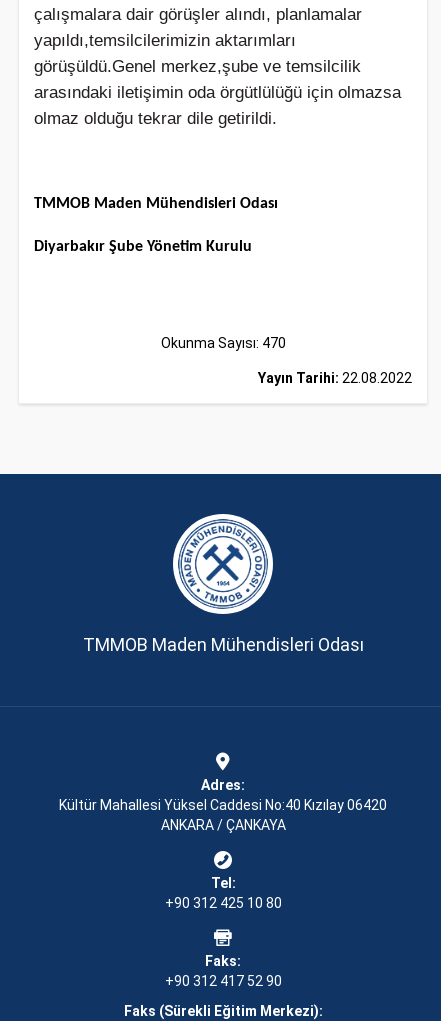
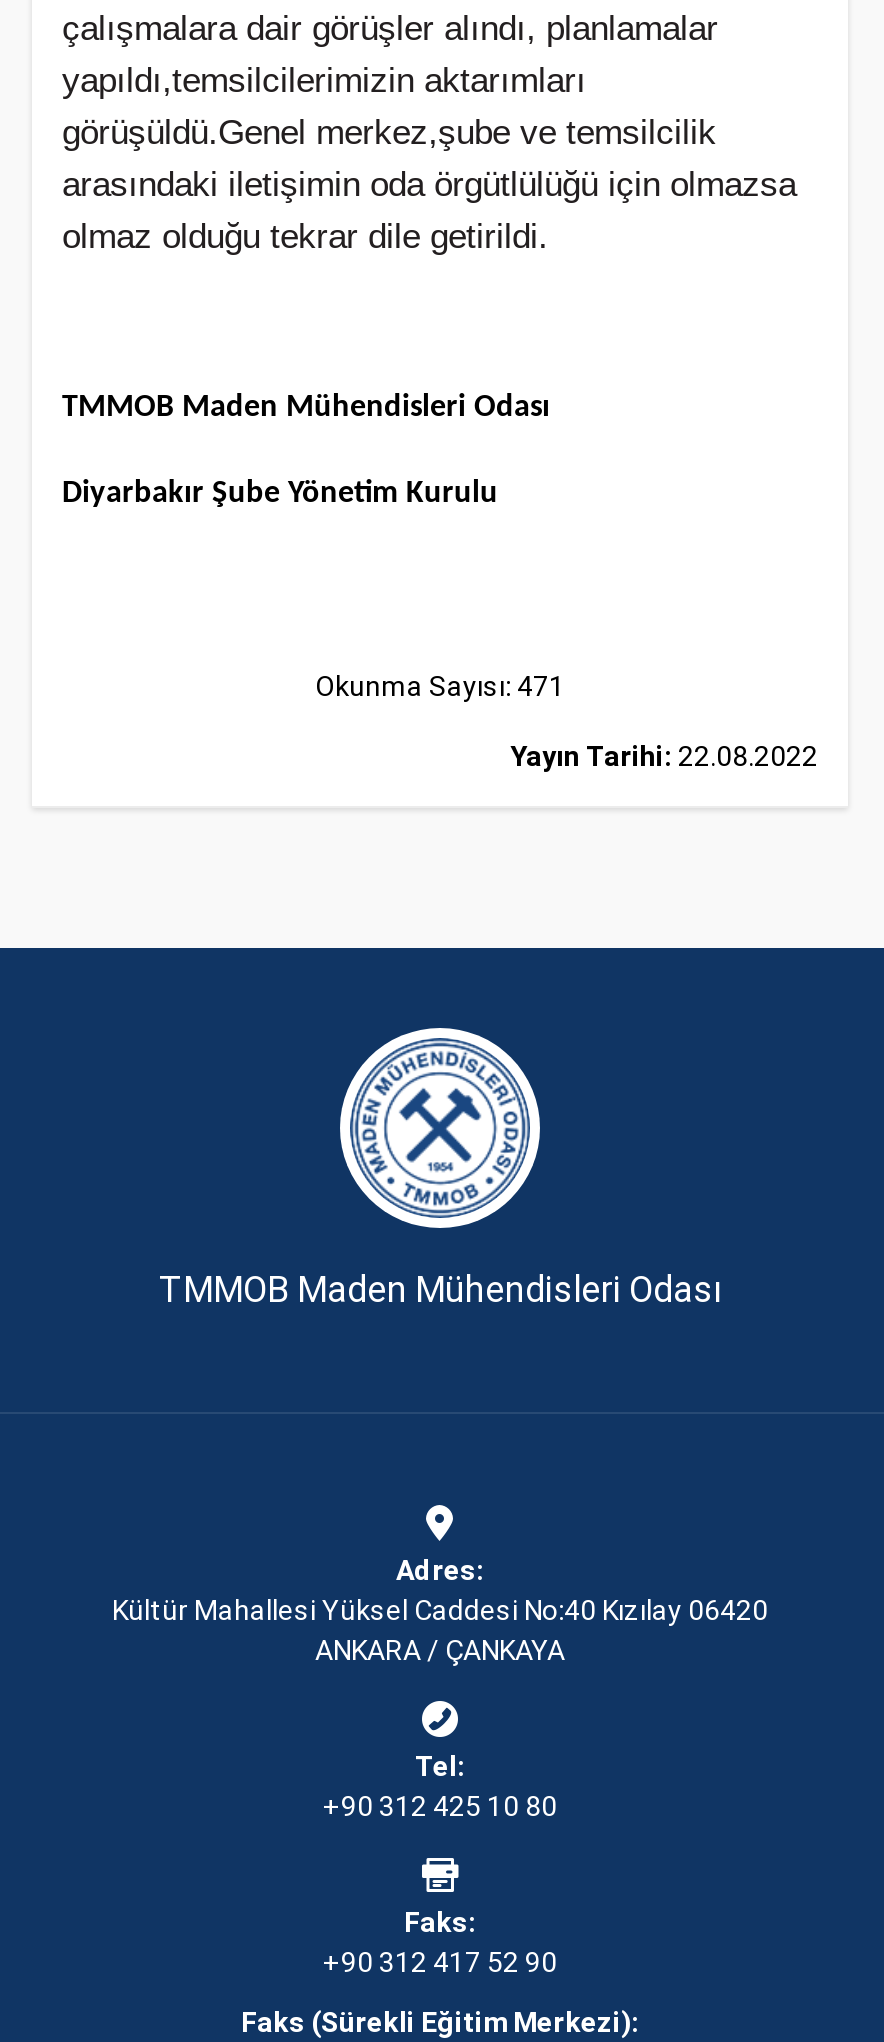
- Okunma Sayısı: 470
+ Okunma Sayısı: 471
